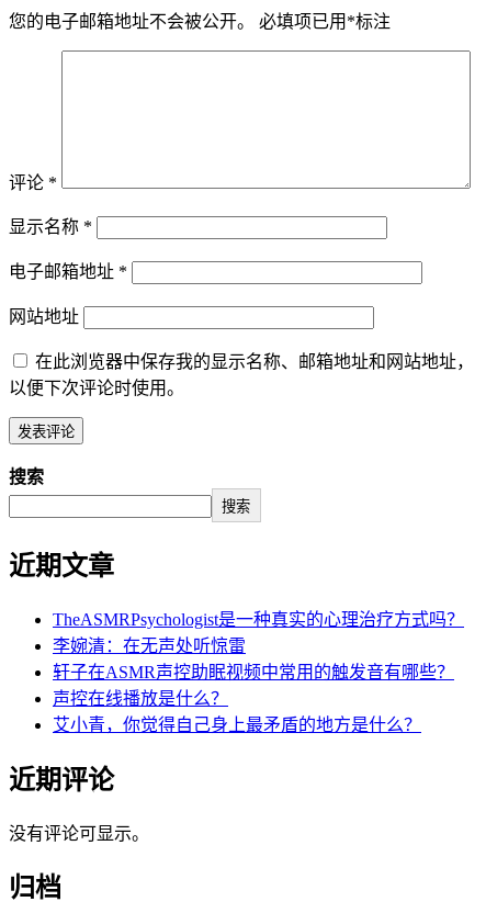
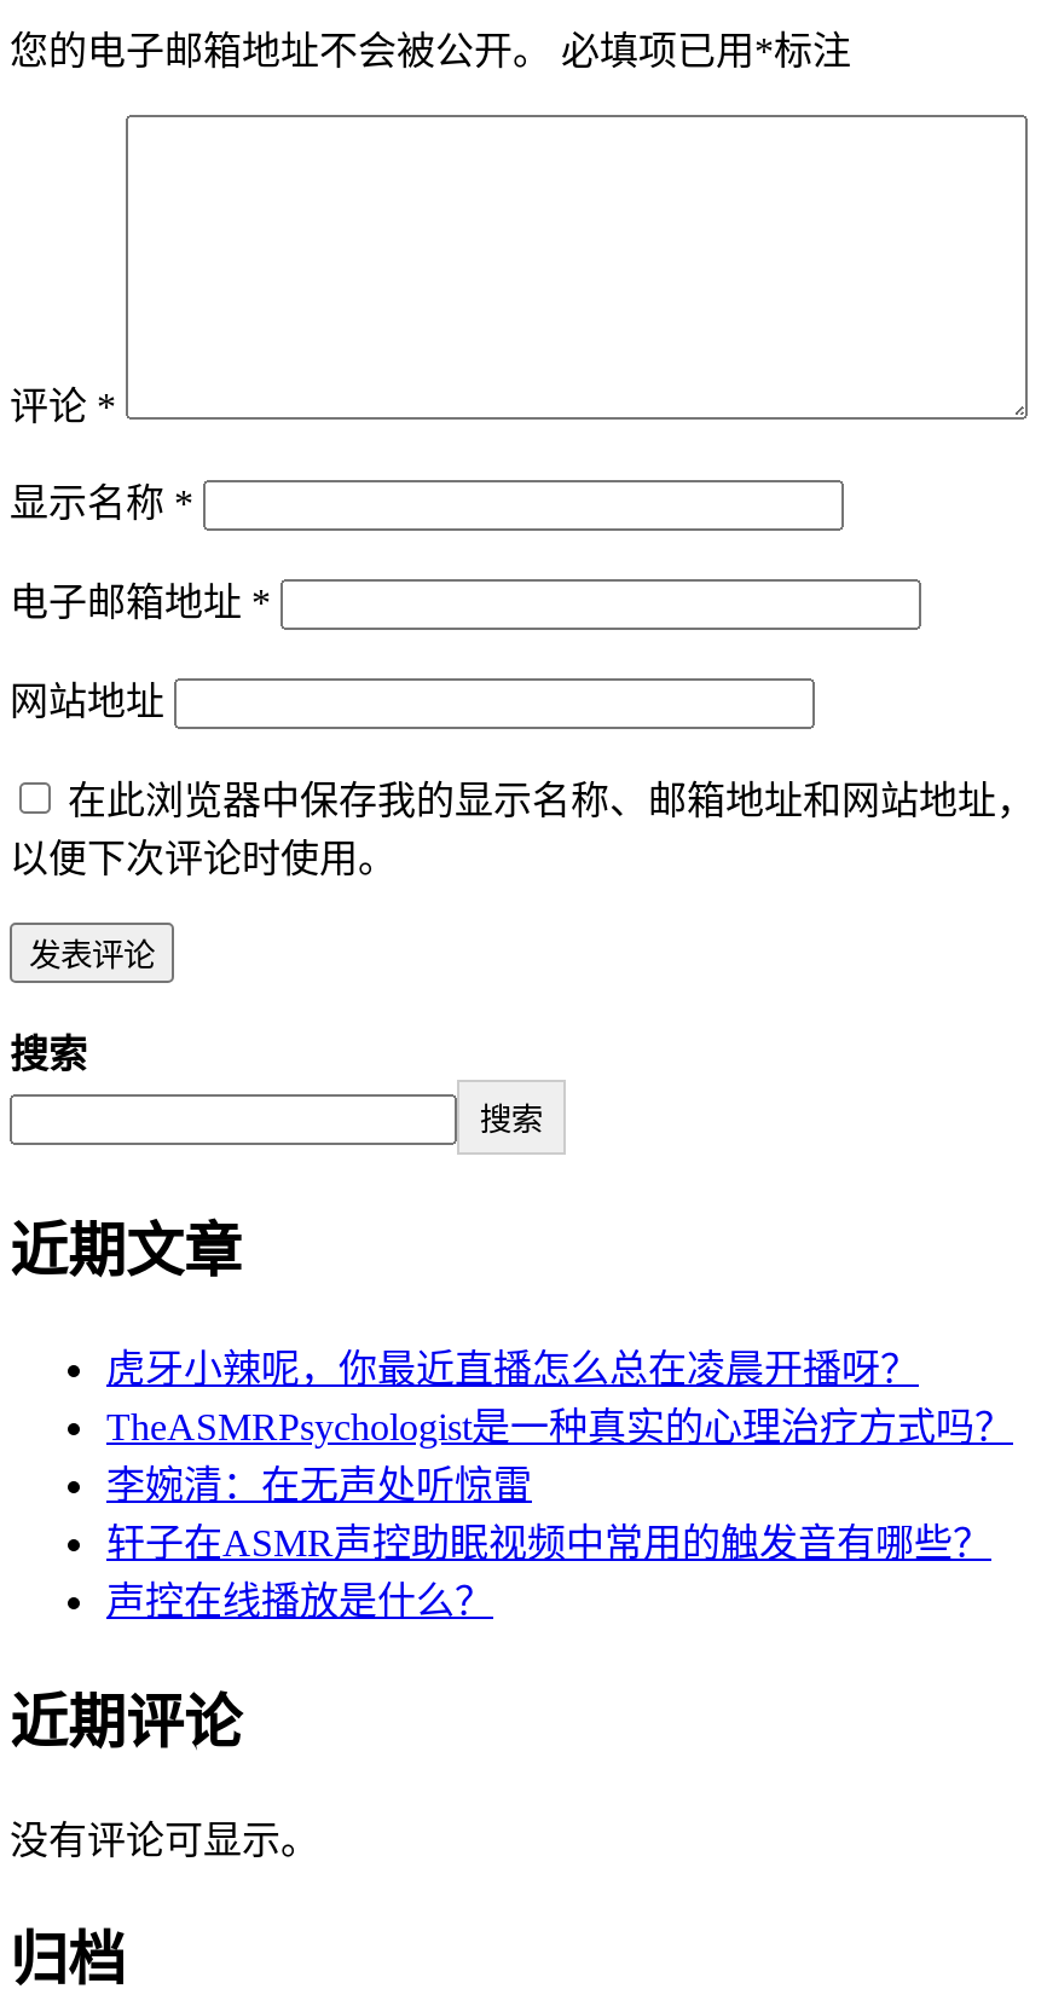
+ 虎牙小辣呢，你最近直播怎么总在凌晨开播呀？

moved down: TheASMRPsychologist是一种真实的心理治疗方式吗？ | 李婉清：在无声处听惊雷 | 轩子在ASMR声控助眠视频中常用的触发音有哪些？ | 声控在线播放是什么？

- 艾小青，你觉得自己身上最矛盾的地方是什么？
